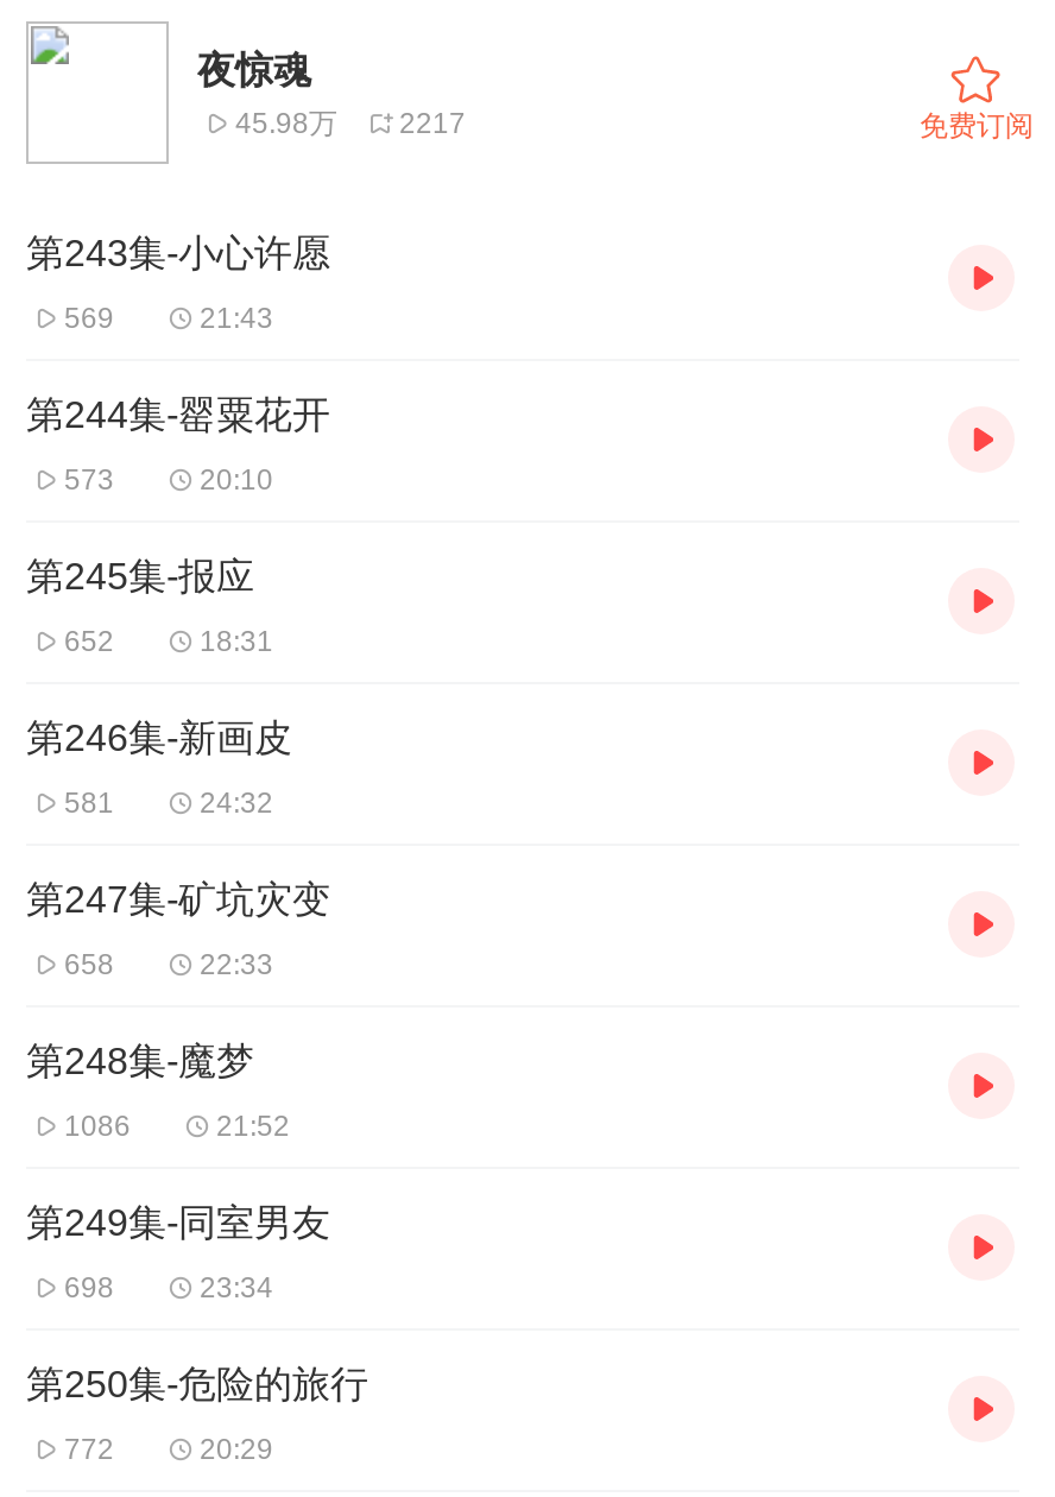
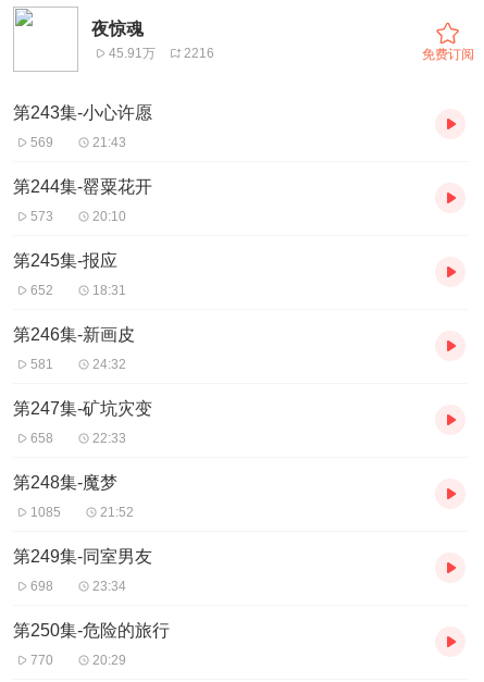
- 45.98万
+ 45.91万

- 2217
+ 2216

- 1086
+ 1085

- 772
+ 770
